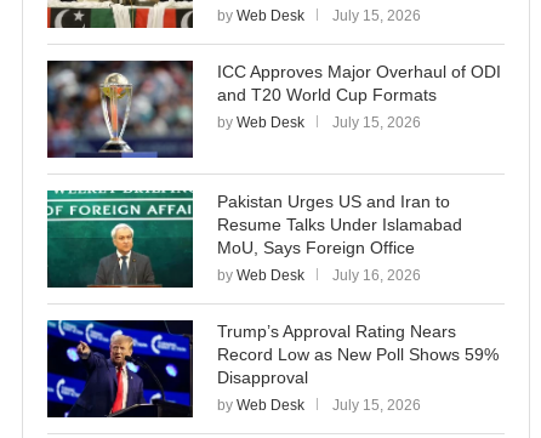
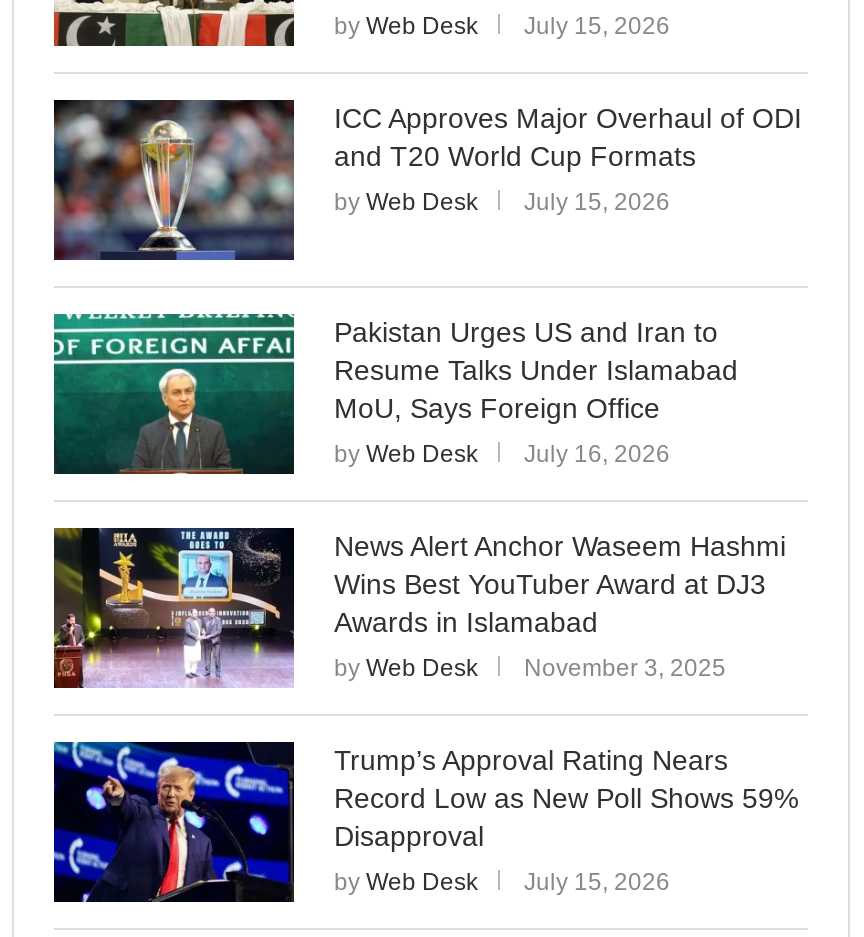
+ [image]
+ News Alert Anchor Waseem Hashmi
+ Wins Best YouTuber Award at DJ3
+ Awards in Islamabad
+ by Web Desk
+ November 3, 2025
